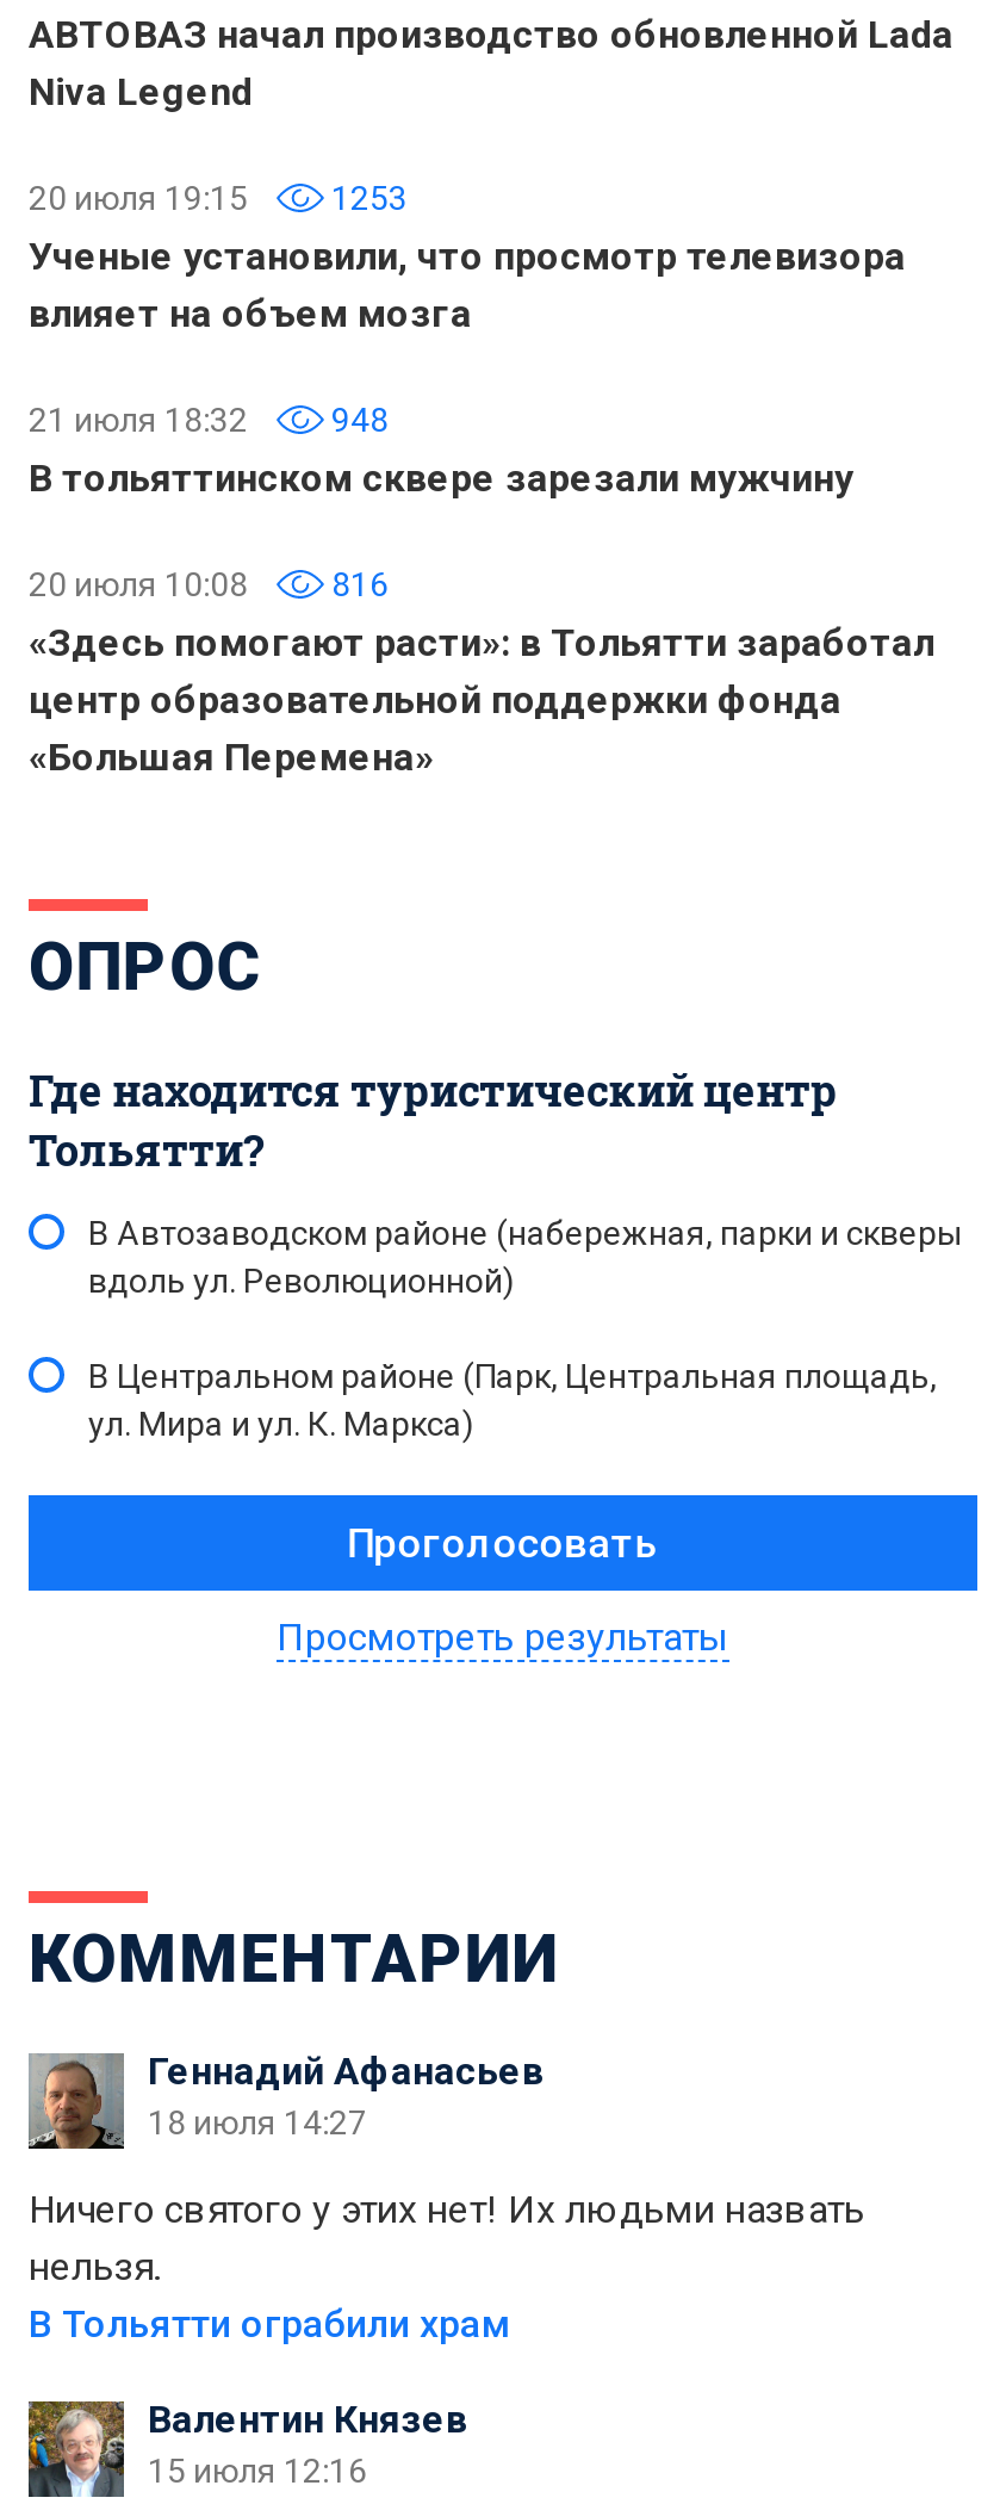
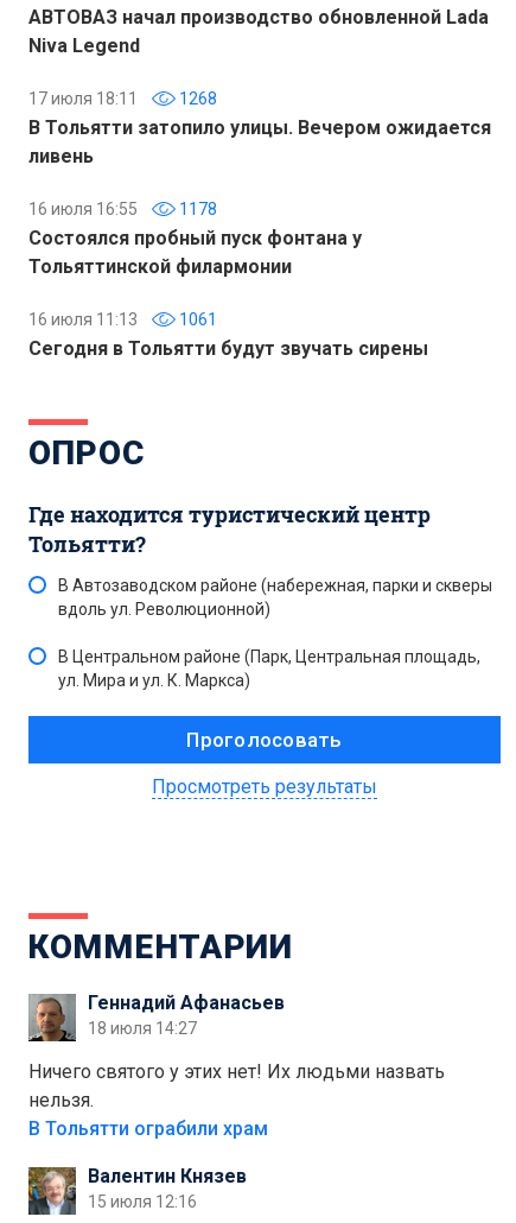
- 20 июля 19:15
- 1253
- Ученые установили, что просмотр телевизора
- влияет на объем мозга
+ 17 июля 18:11
+ 1268
+ В Тольятти затопило улицы. Вечером ожидается
+ ливень

- 21 июля 18:32
- 948
- В тольяттинском сквере зарезали мужчину
+ 16 июля 16:55
+ 1178
+ Состоялся пробный пуск фонтана у
+ Тольяттинской филармонии

- 20 июля 10:08
- 816
- «Здесь помогают расти»: в Тольятти заработал
- центр образовательной поддержки фонда
- «Большая Перемена»
+ 16 июля 11:13
+ 1061
+ Сегодня в Тольятти будут звучать сирены
